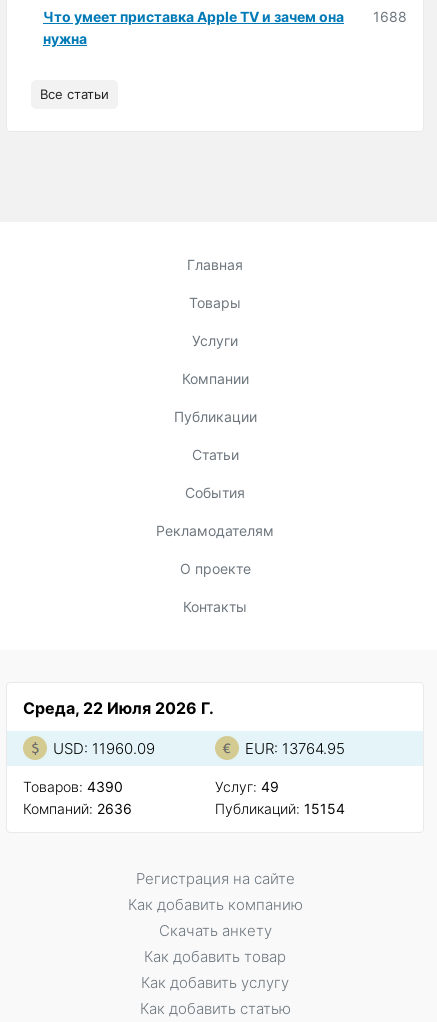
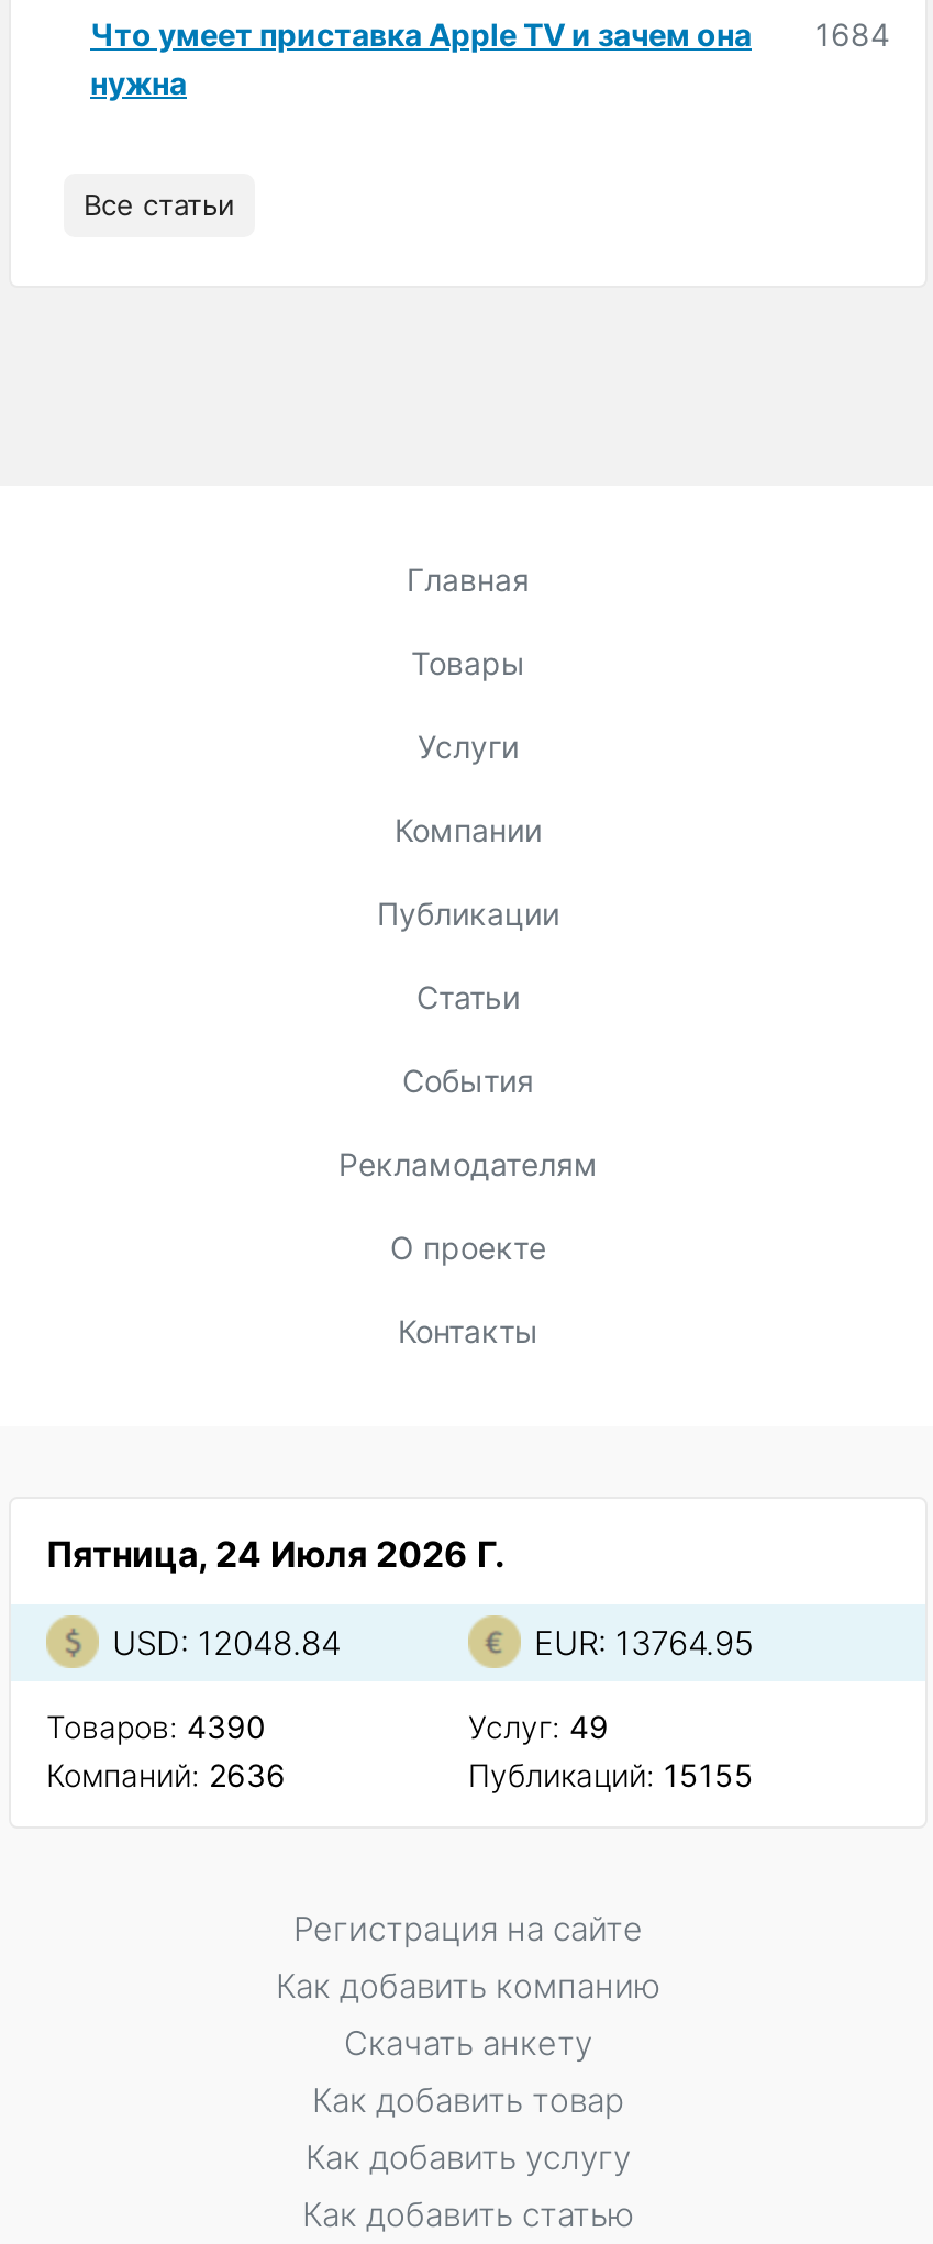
- Что умеет приставка Apple TV и зачем она 1688
+ Что умеет приставка Apple TV и зачем она 1684

- Среда, 22 Июля 2026 Г.
+ Пятница, 24 Июля 2026 Г.

- USD: 11960.09
+ USD: 12048.84

- Публикаций: 15154
+ Публикаций: 15155
